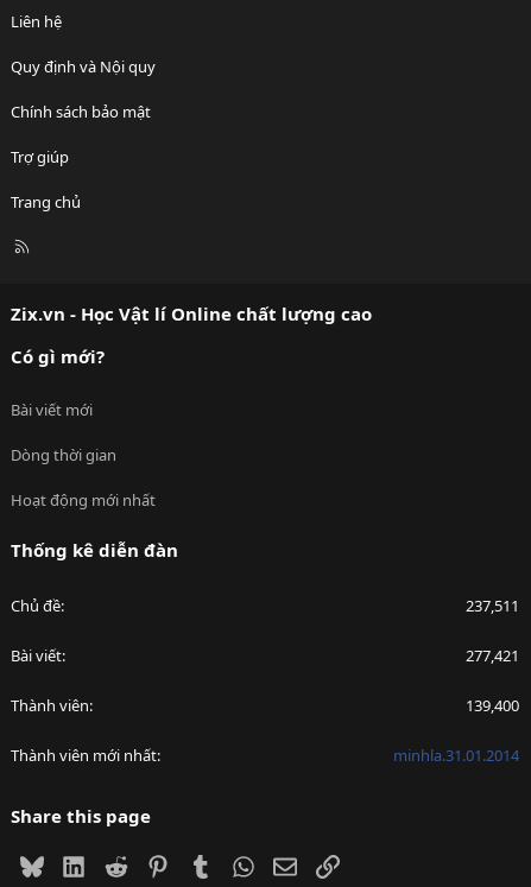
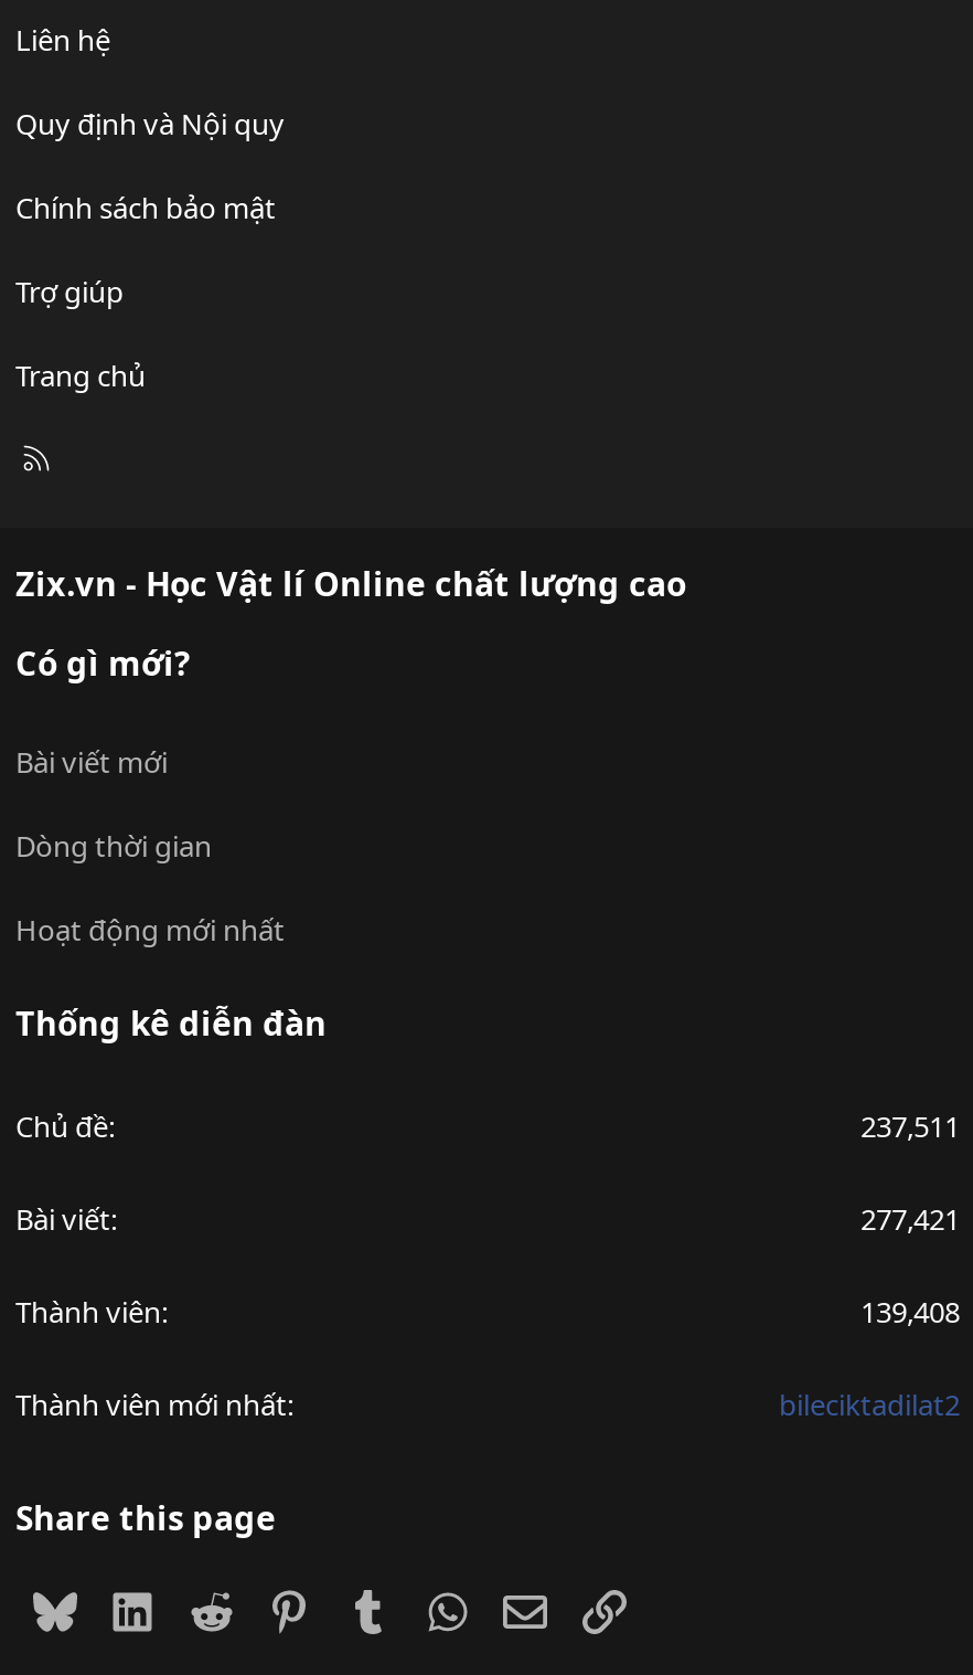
- 139,400
+ 139,408

- minhla.31.01.2014
+ bileciktadilat2
